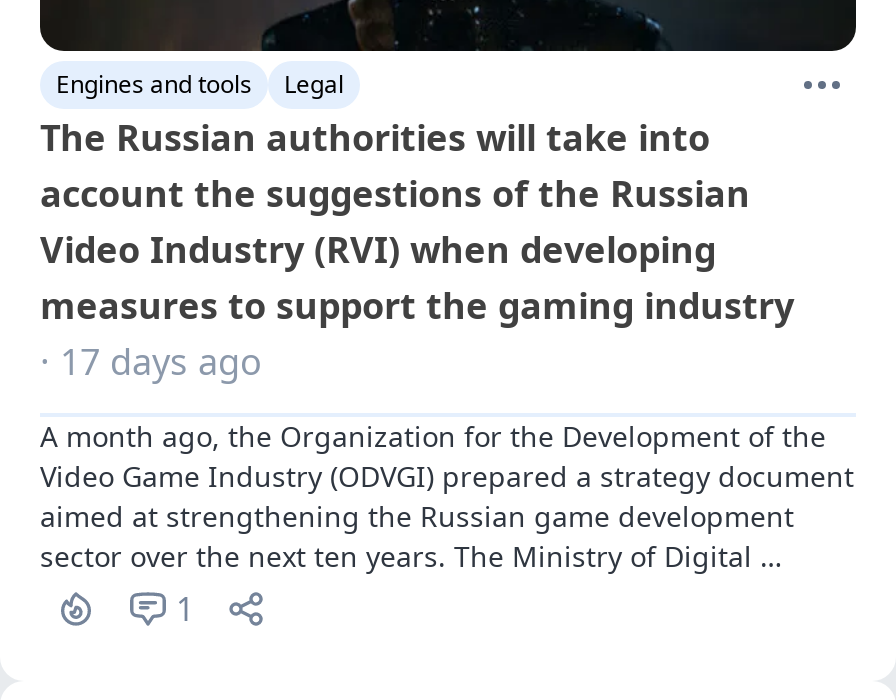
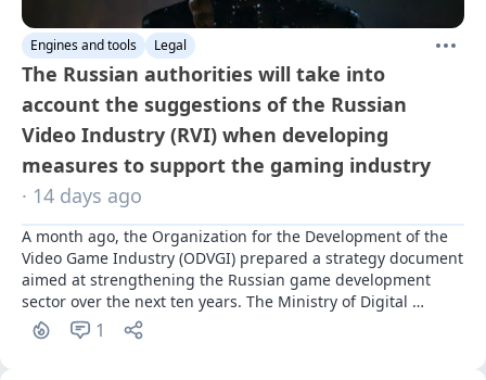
- · 17 days ago
+ · 14 days ago
